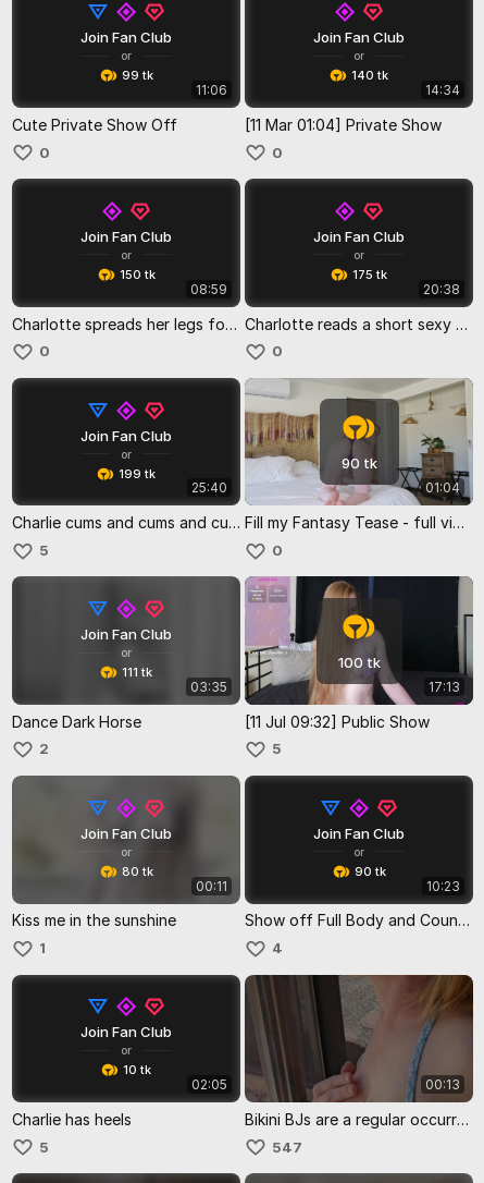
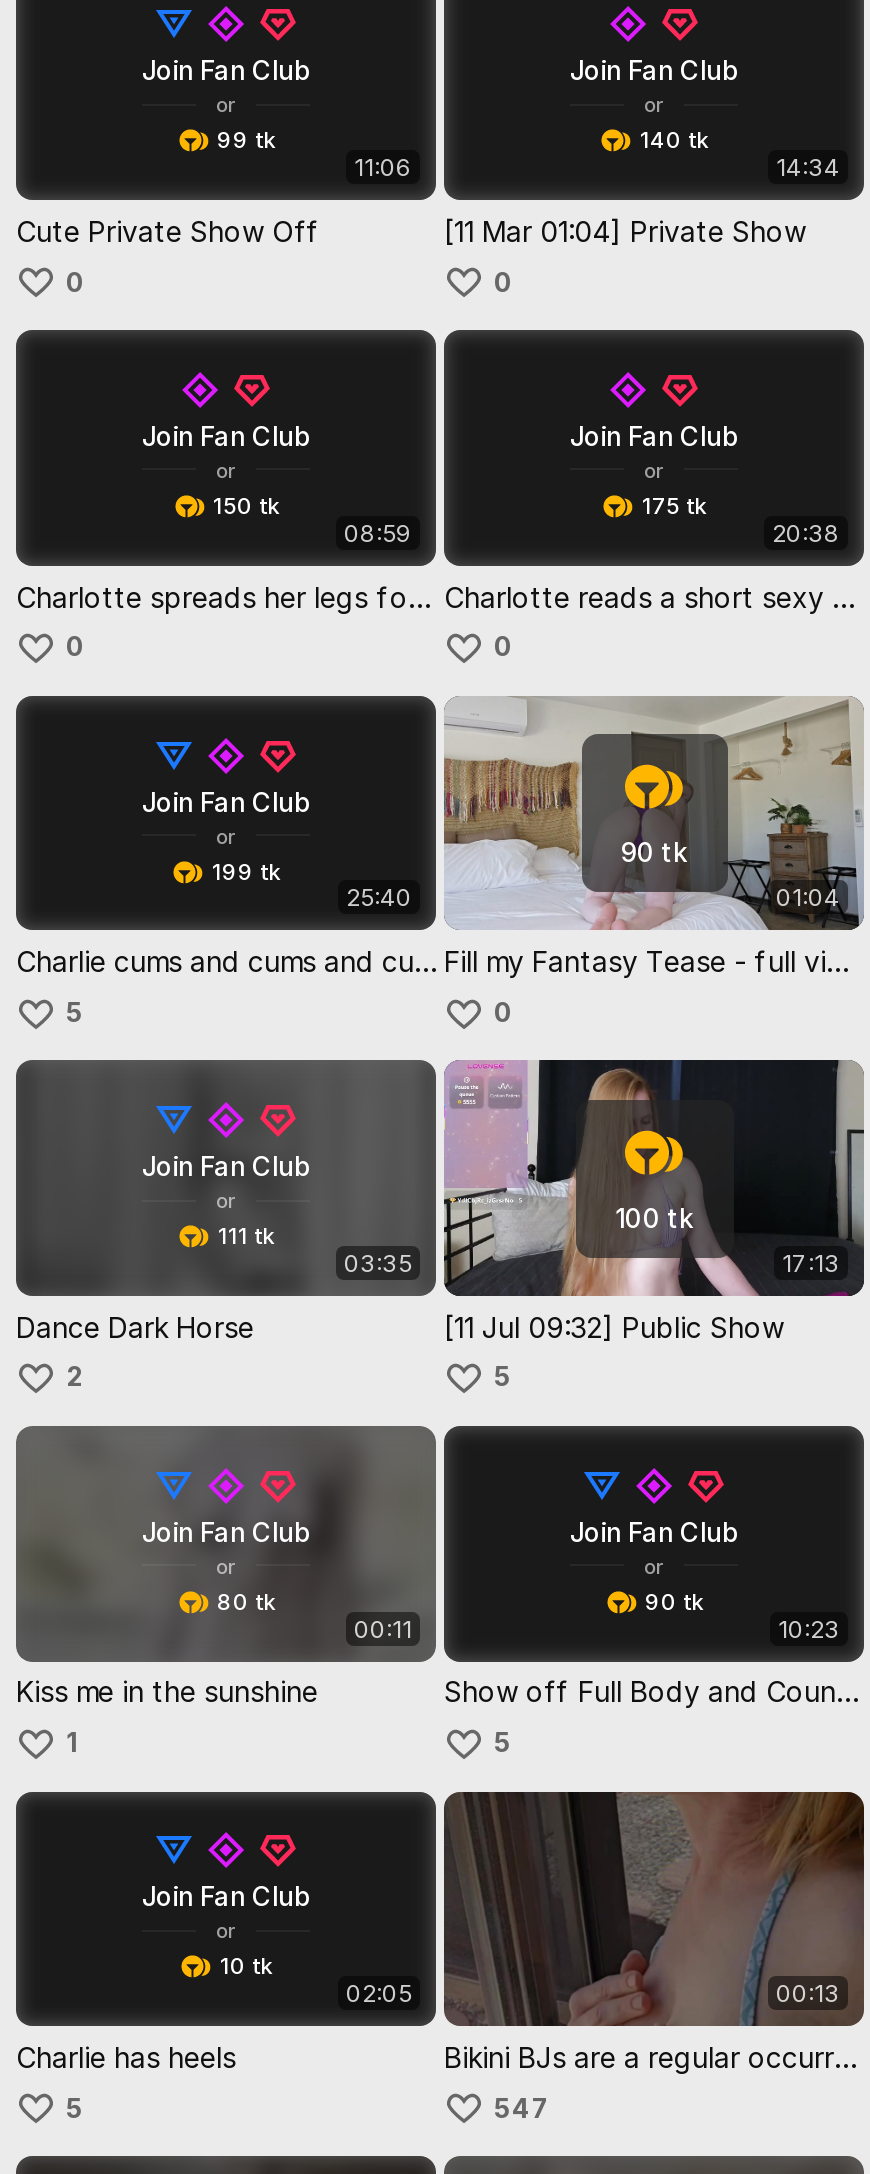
- 4
+ 5
